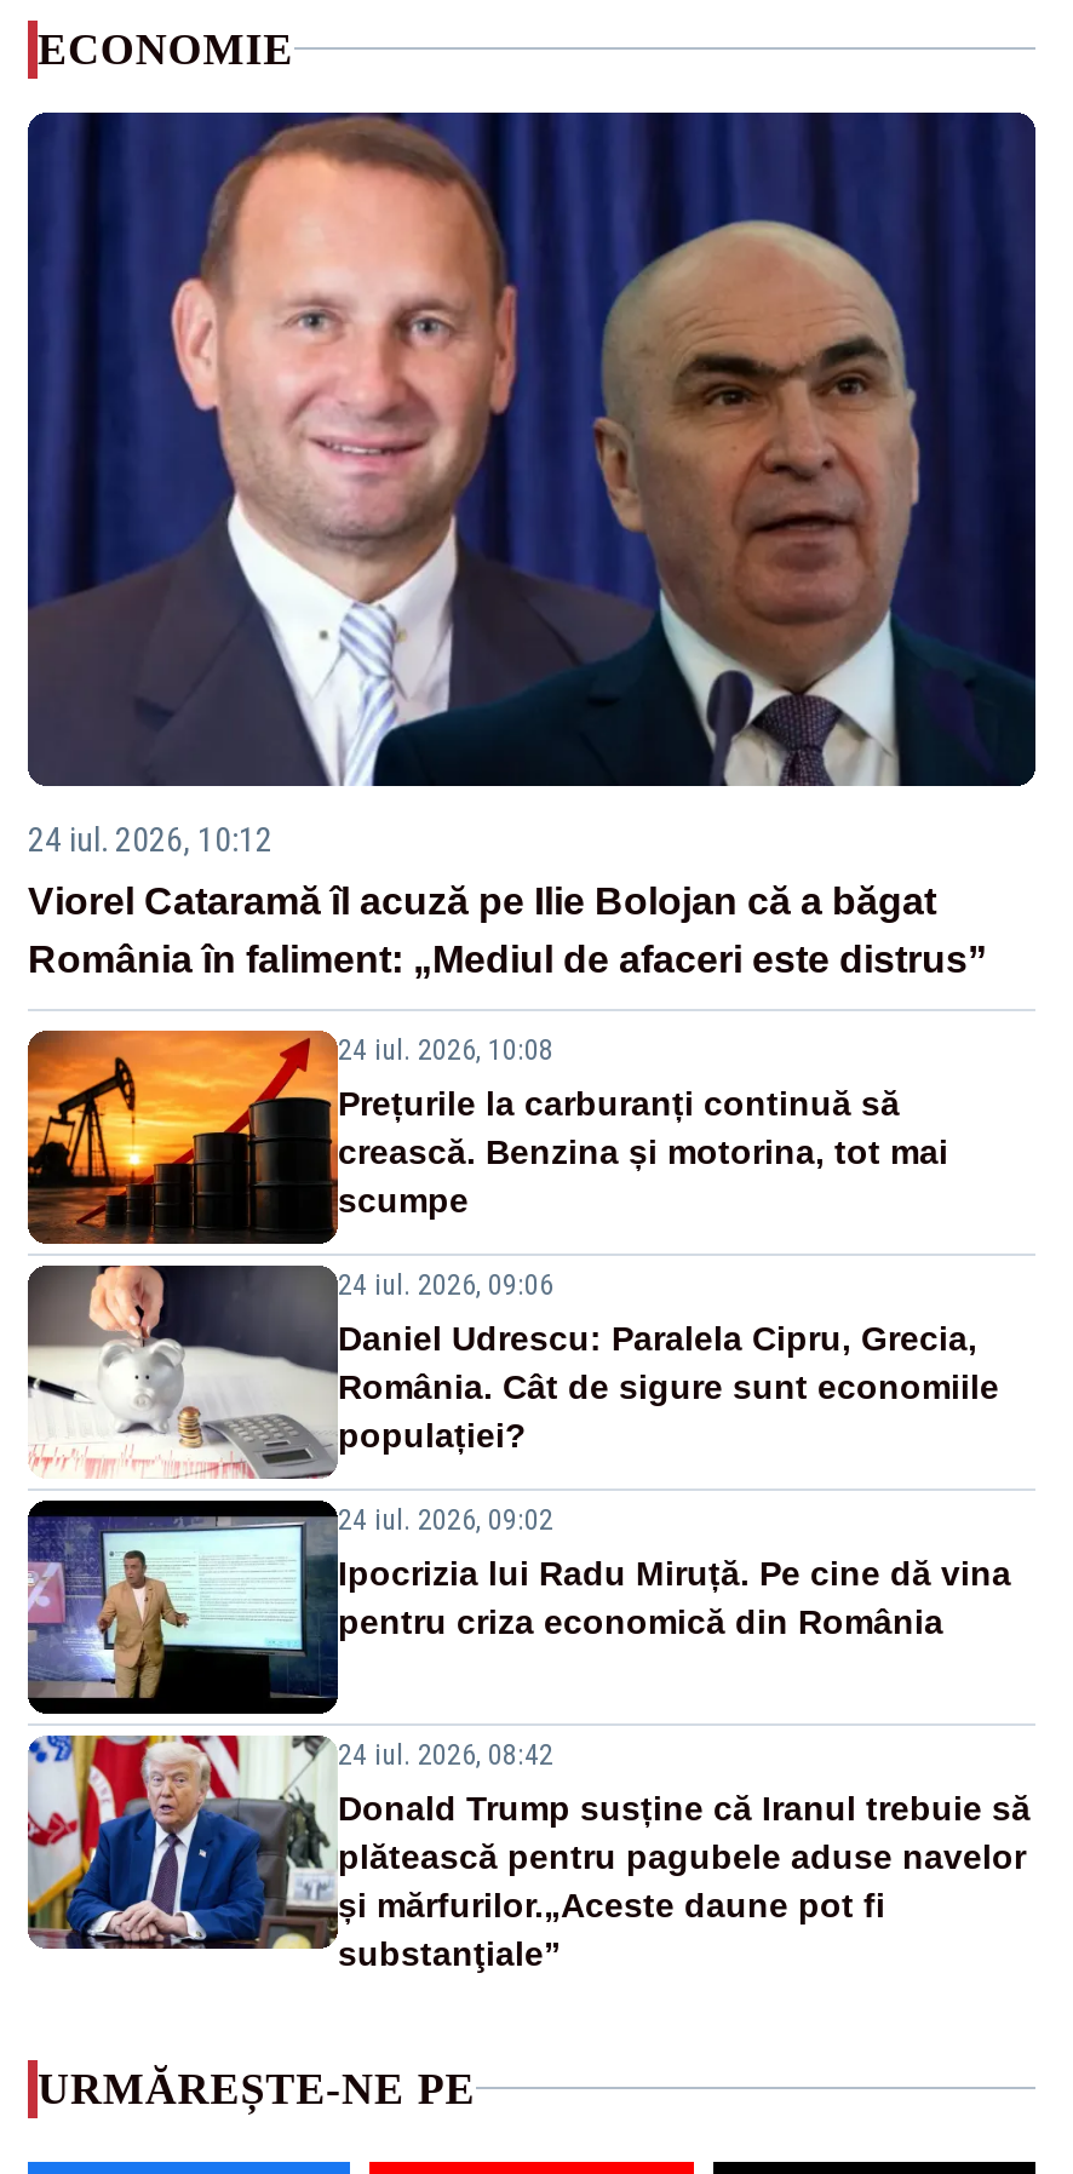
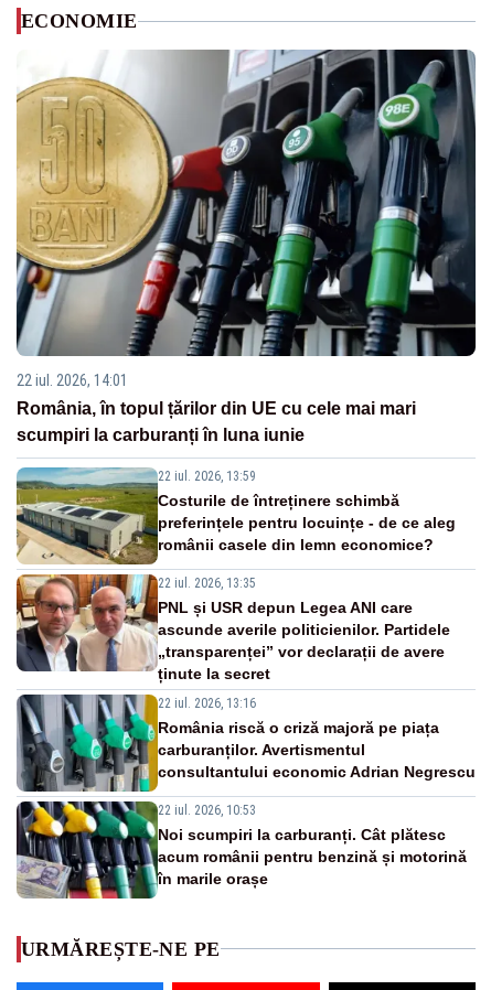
- [image]
- 24 iul. 2026, 10:12
+ [image]
+ 22 iul. 2026, 14:01

- Viorel Cataramă îl acuză pe Ilie Bolojan că a băgat
- România în faliment: „Mediul de afaceri este distrus”
+ România, în topul țărilor din UE cu cele mai mari
+ scumpiri la carburanți în luna iunie

- [image]
- 24 iul. 2026, 10:08
- Prețurile la carburanți continuă să
- crească. Benzina și motorina, tot mai
- scumpe
+ [image]
+ 22 iul. 2026, 13:59
+ Costurile de întreținere schimbă
+ preferințele pentru locuințe - de ce aleg
+ românii casele din lemn economice?

- [image]
- 24 iul. 2026, 09:06
- Daniel Udrescu: Paralela Cipru, Grecia,
- România. Cât de sigure sunt economiile
- populației?
+ [image]
+ 22 iul. 2026, 13:35
+ PNL și USR depun Legea ANI care
+ ascunde averile politicienilor. Partidele
+ „transparenței” vor declarații de avere
+ ținute la secret

- [image]
- 24 iul. 2026, 09:02
- Ipocrizia lui Radu Miruță. Pe cine dă vina
- pentru criza economică din România
+ [image]
+ 22 iul. 2026, 13:16
+ România riscă o criză majoră pe piața
+ carburanților. Avertismentul
+ consultantului economic Adrian Negrescu

- 24 iul. 2026, 08:42
- Donald Trump susține că Iranul trebuie să
- plătească pentru pagubele aduse navelor
- și mărfurilor.„Aceste daune pot fi
- substanţiale”
+ 22 iul. 2026, 10:53
+ Noi scumpiri la carburanți. Cât plătesc
+ acum românii pentru benzină și motorină
+ în marile orașe
